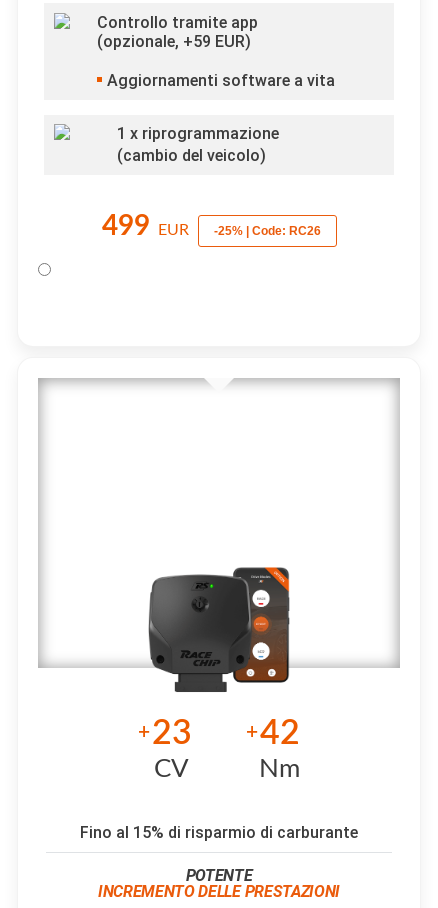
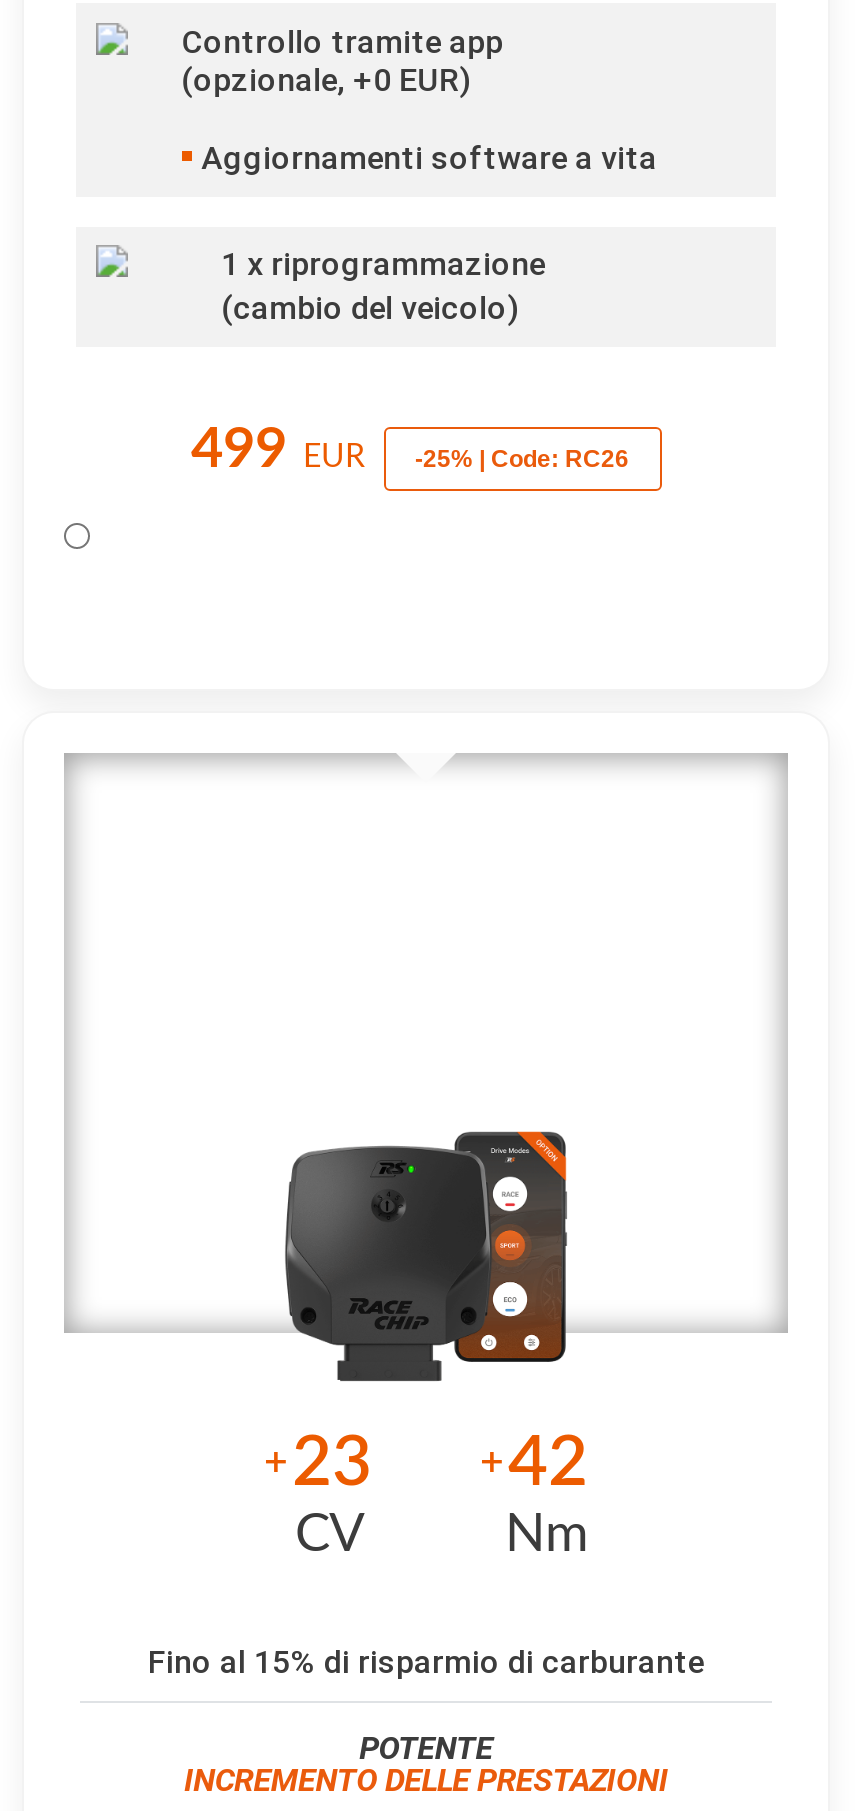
- (opzionale, +59 EUR)
+ (opzionale, +0 EUR)
